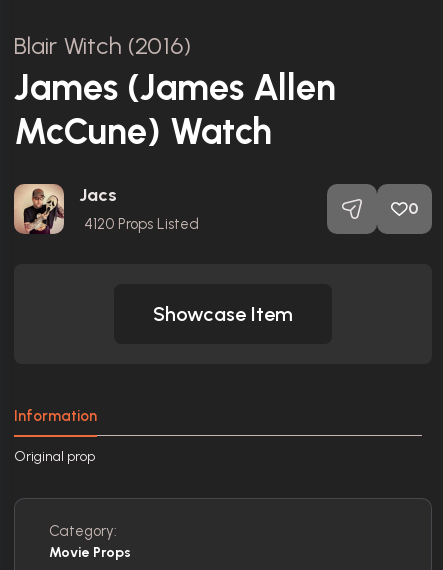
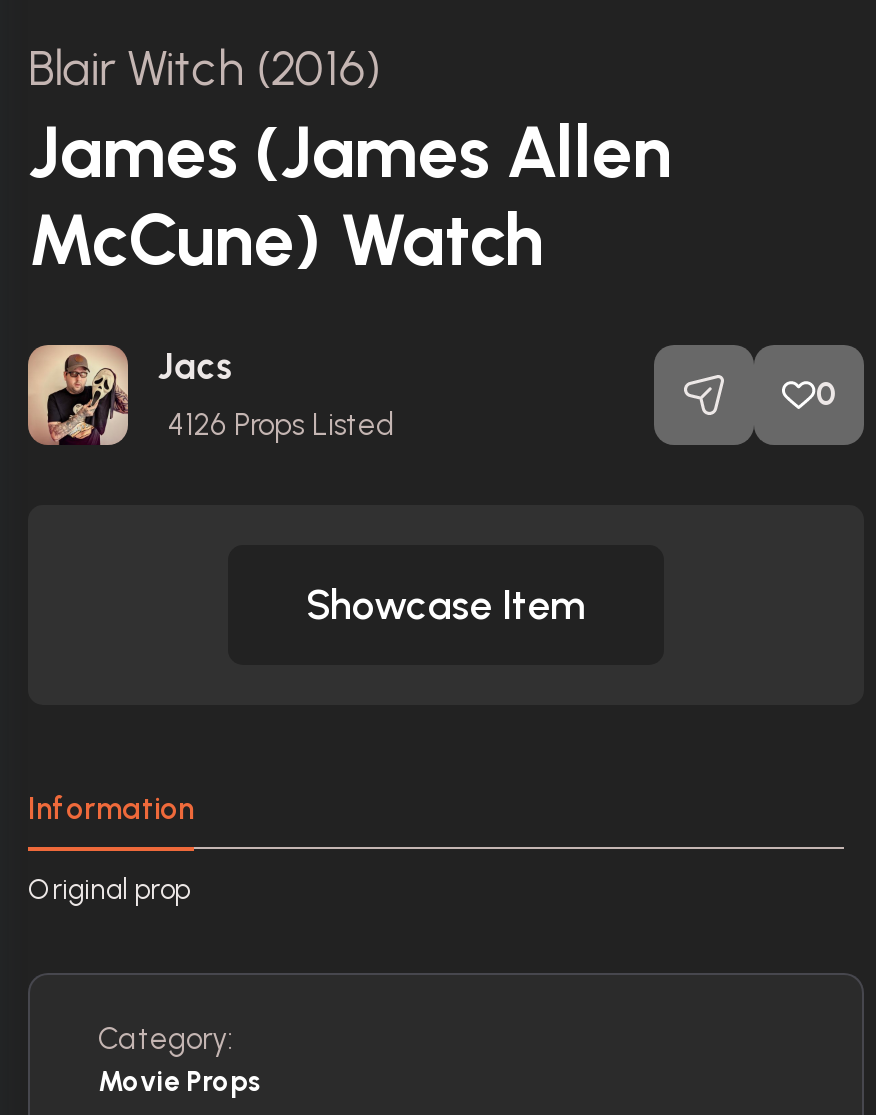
- 4120 Props Listed
+ 4126 Props Listed
